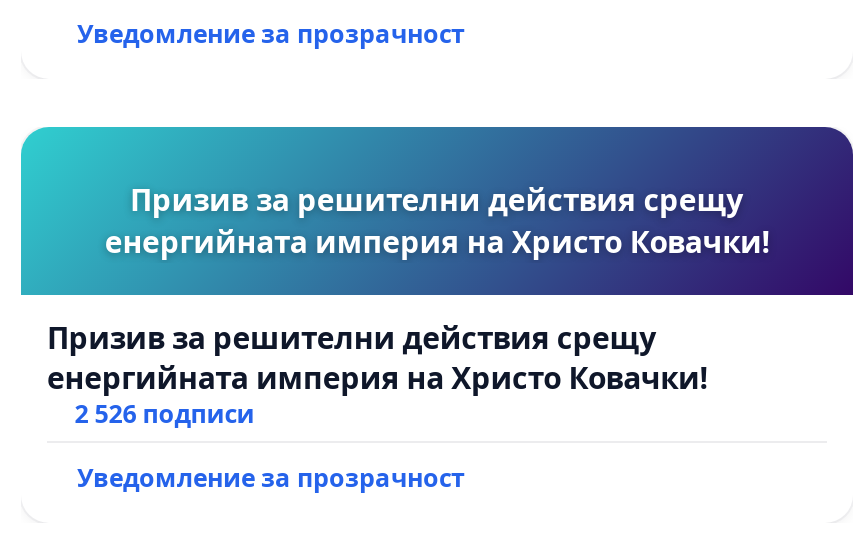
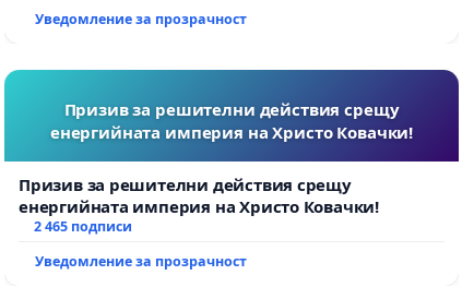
- 2 526 подписи
+ 2 465 подписи
